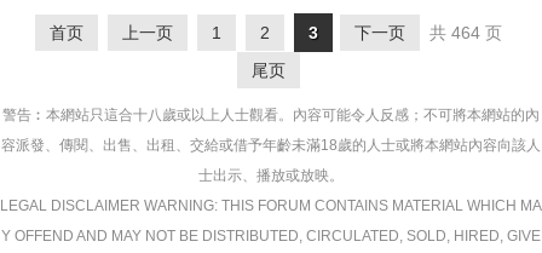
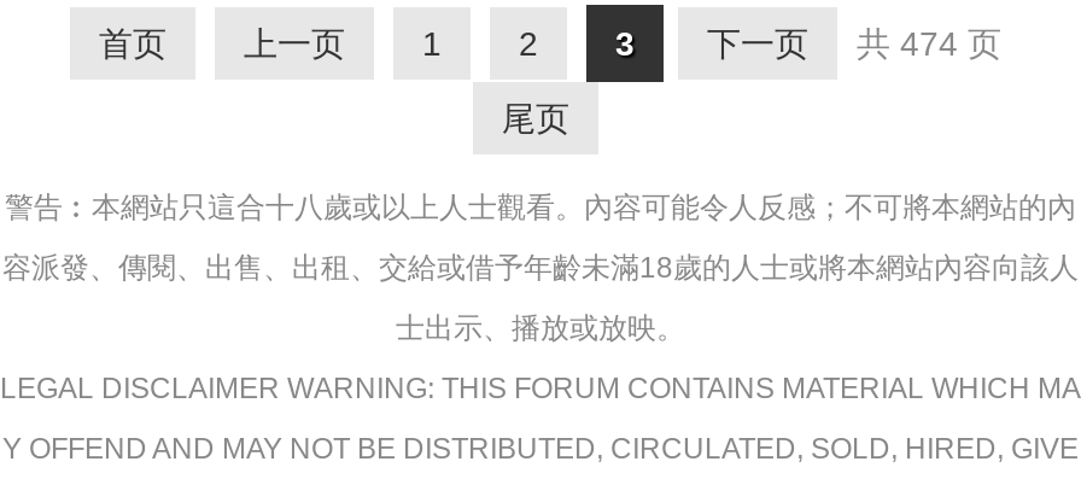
- 首页 上一页 1 2 3 下一页 共 464 页
+ 首页 上一页 1 2 3 下一页 共 474 页
